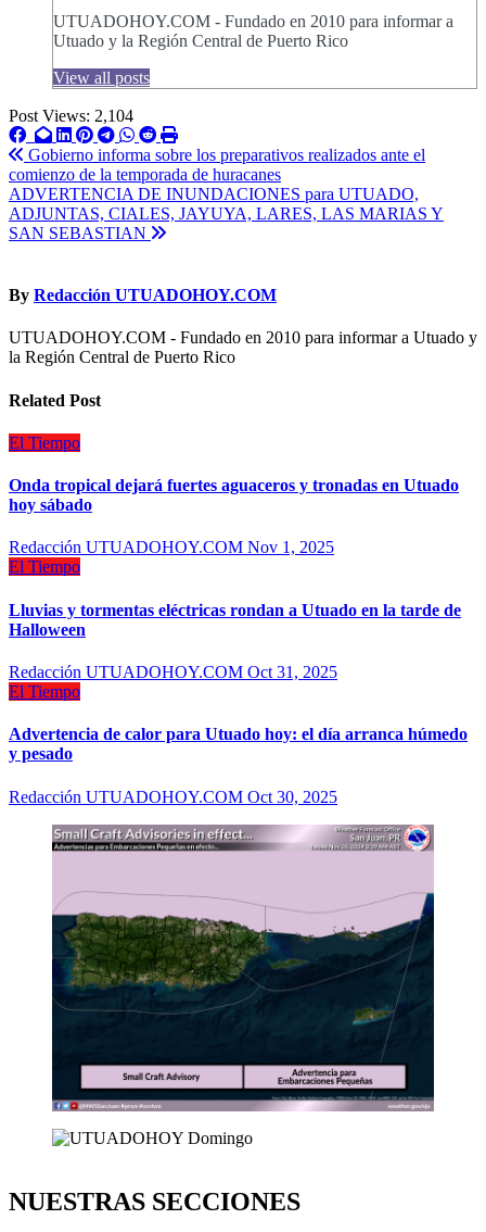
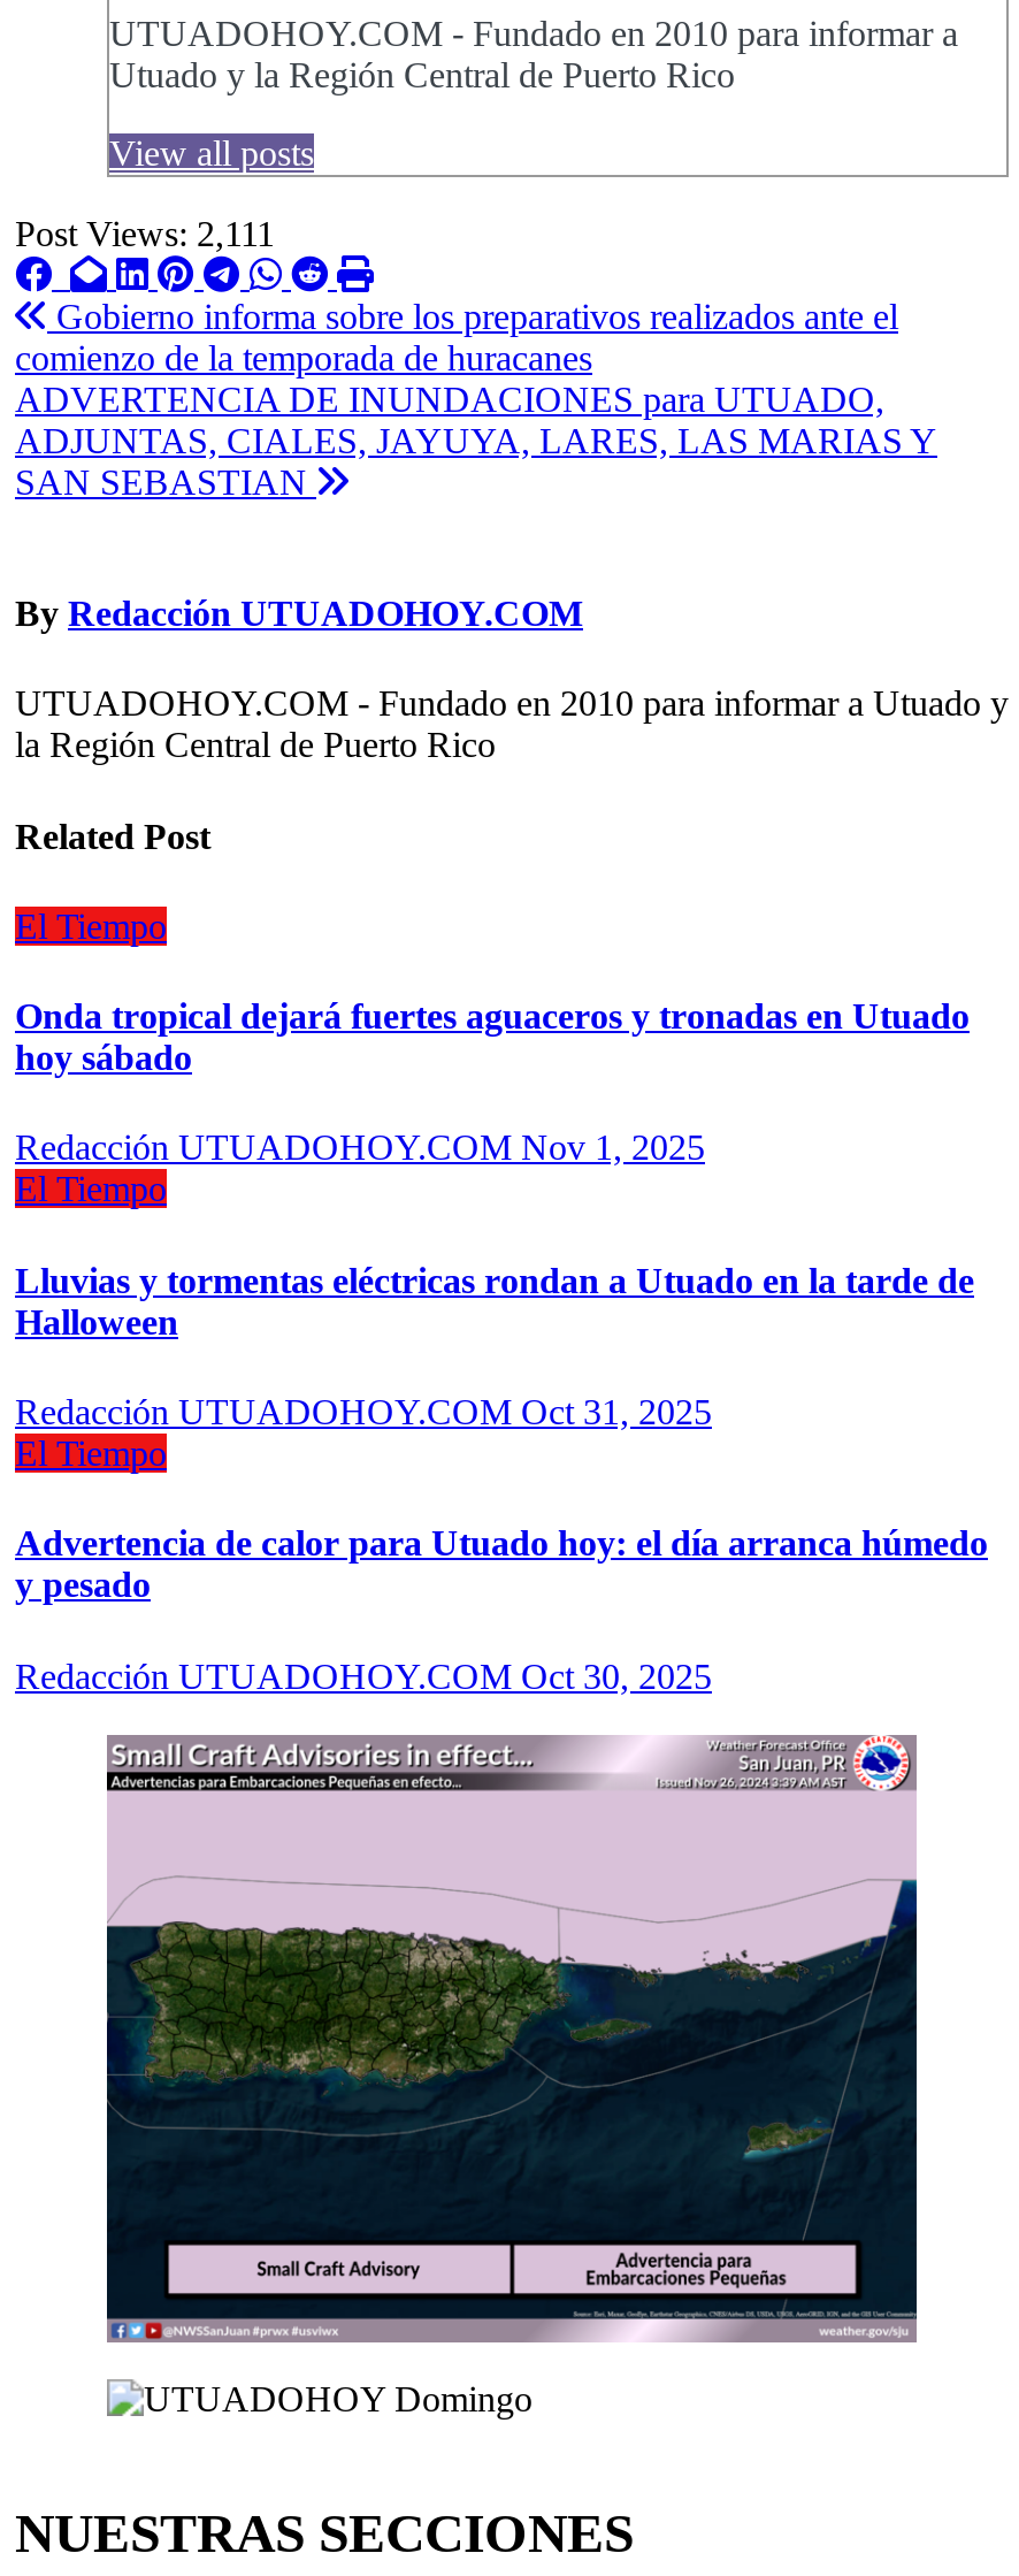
- Post Views: 2,104
+ Post Views: 2,111
